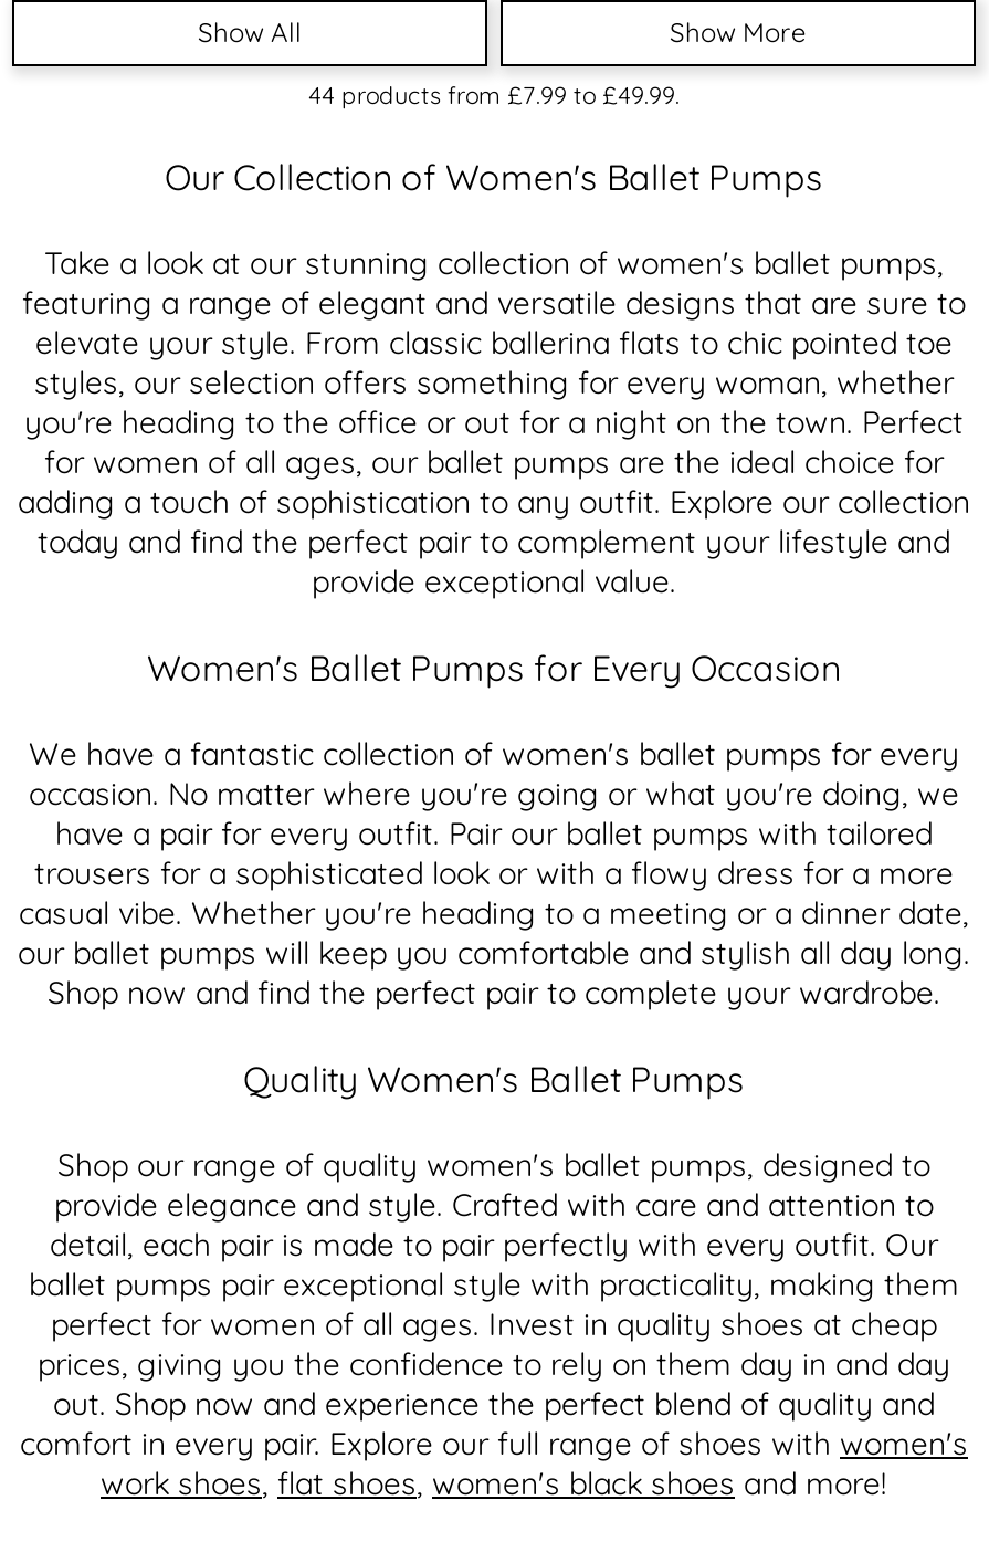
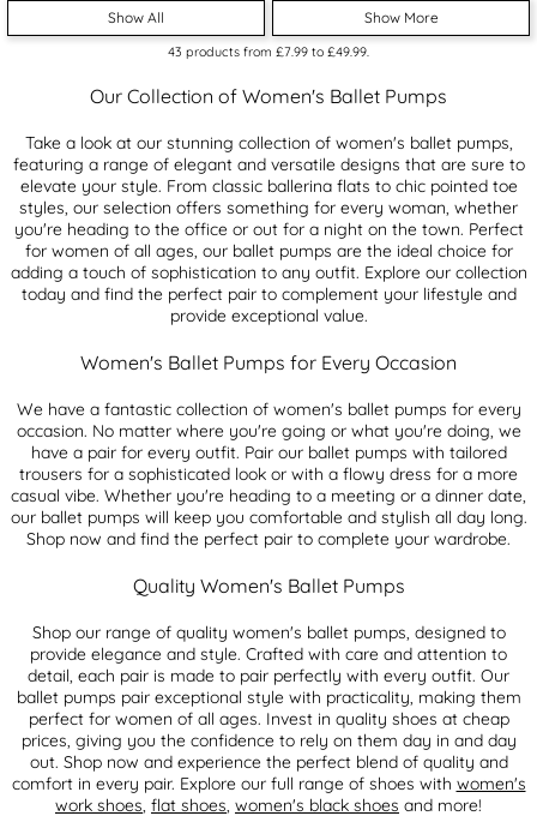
- 44 products from £7.99 to £49.99
+ 43 products from £7.99 to £49.99
